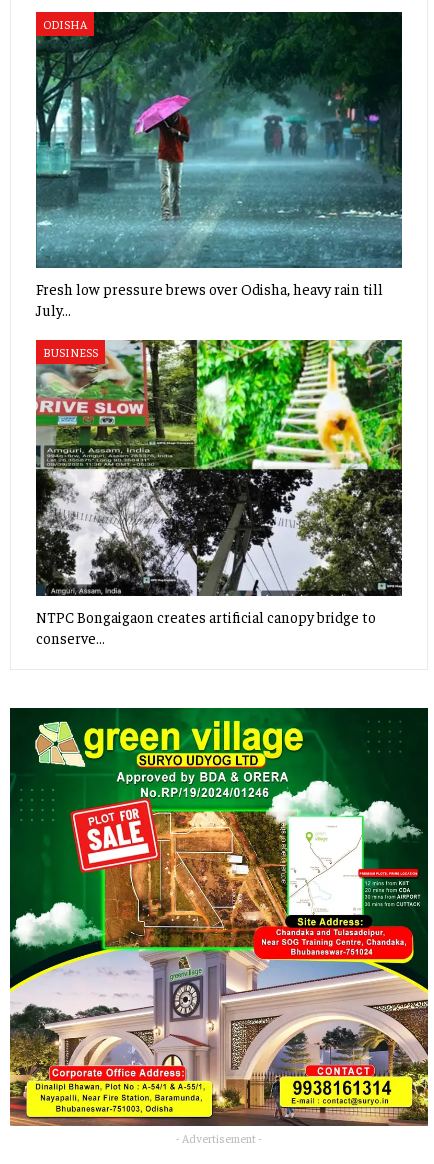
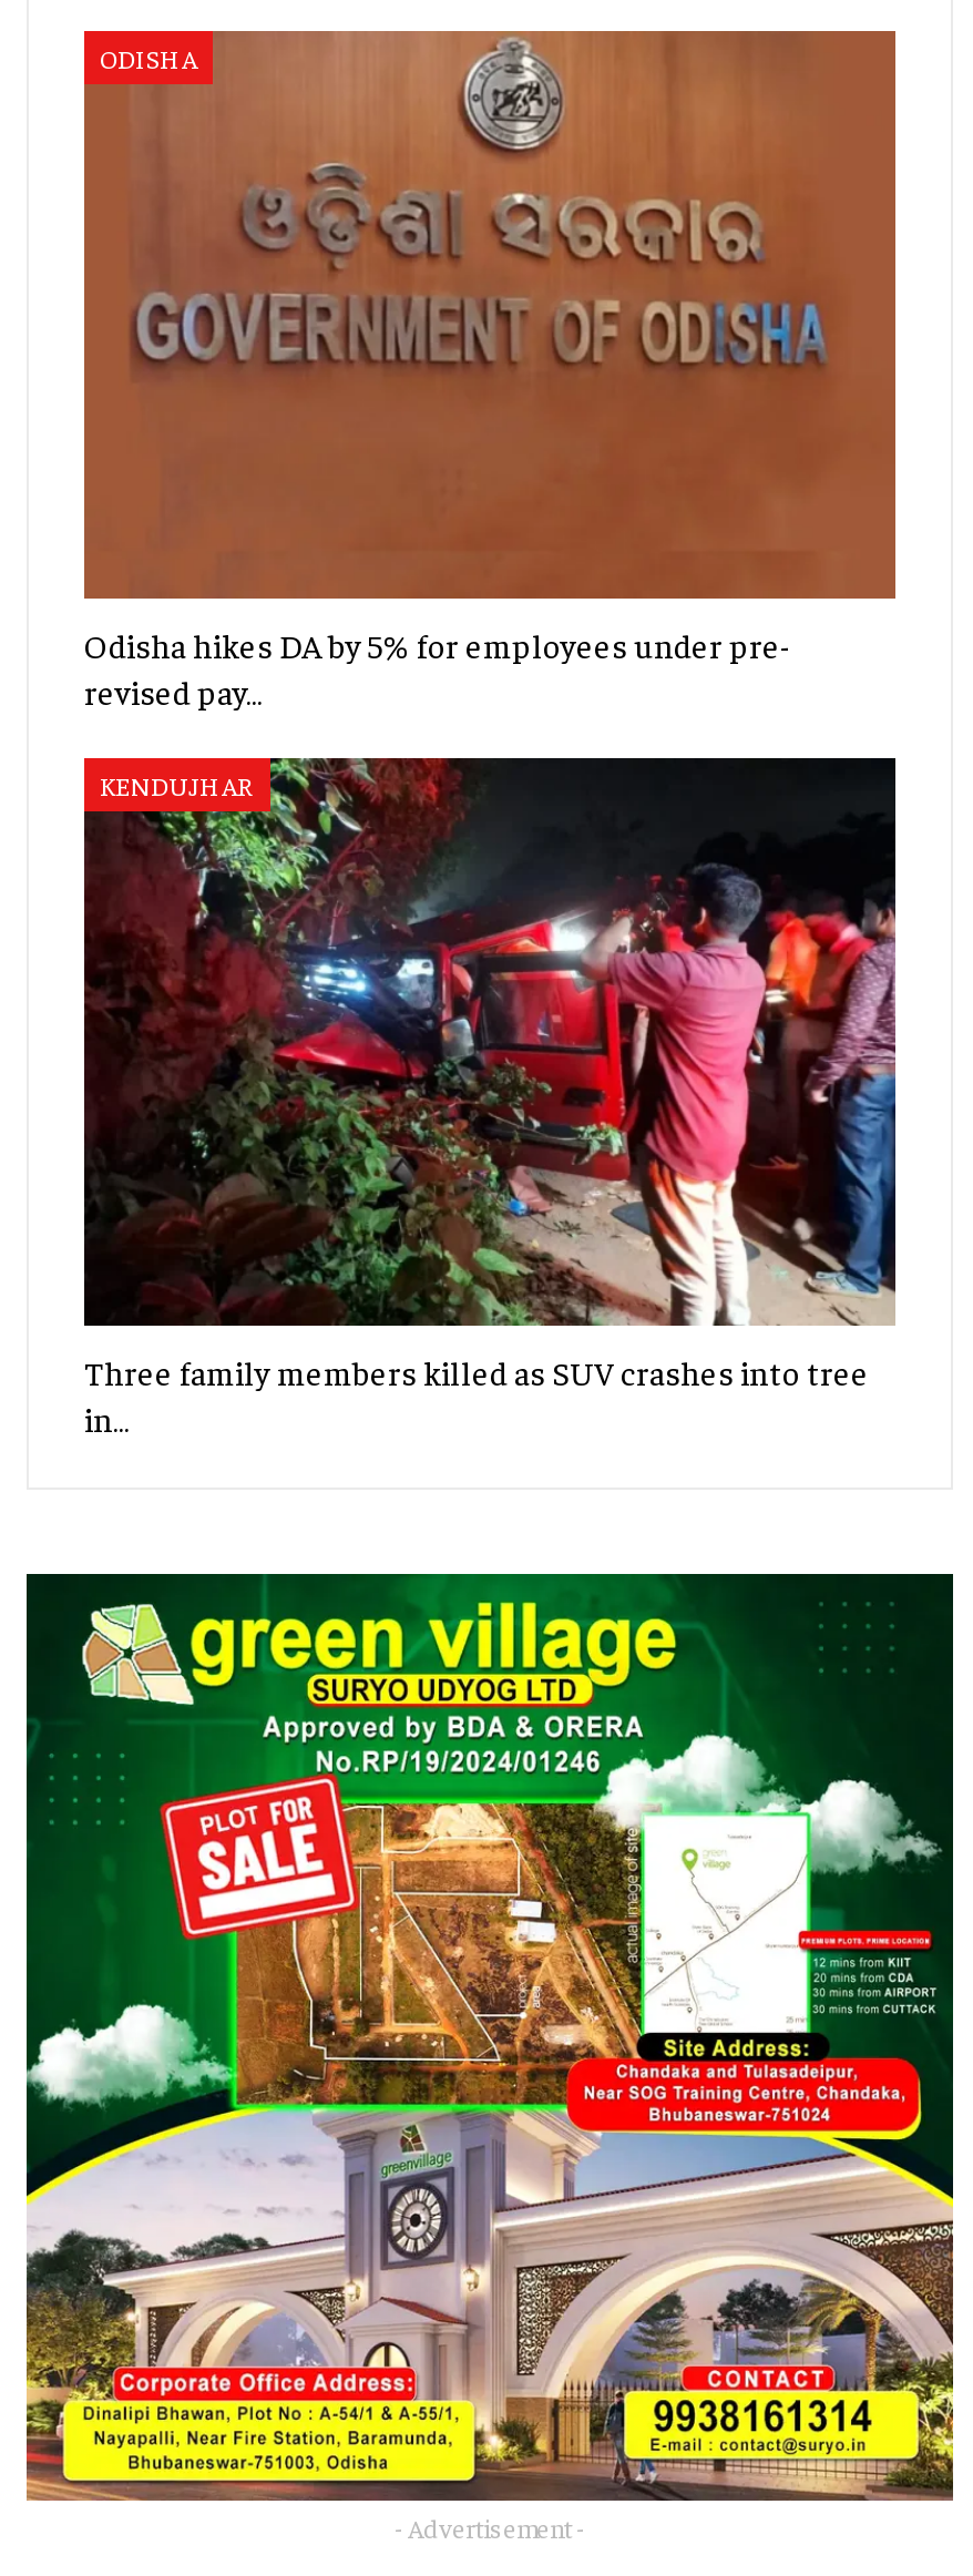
- [image]
- Fresh low pressure brews over Odisha, heavy rain till
- July…
+ [image]
+ Odisha hikes DA by 5% for employees under pre-
+ revised pay…

- [image]
- BUSINESS
+ [image]
+ KENDUJHAR

- NTPC Bongaigaon creates artificial canopy bridge to
- conserve…
+ Three family members killed as SUV crashes into tree
+ in…
